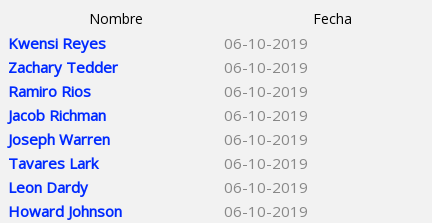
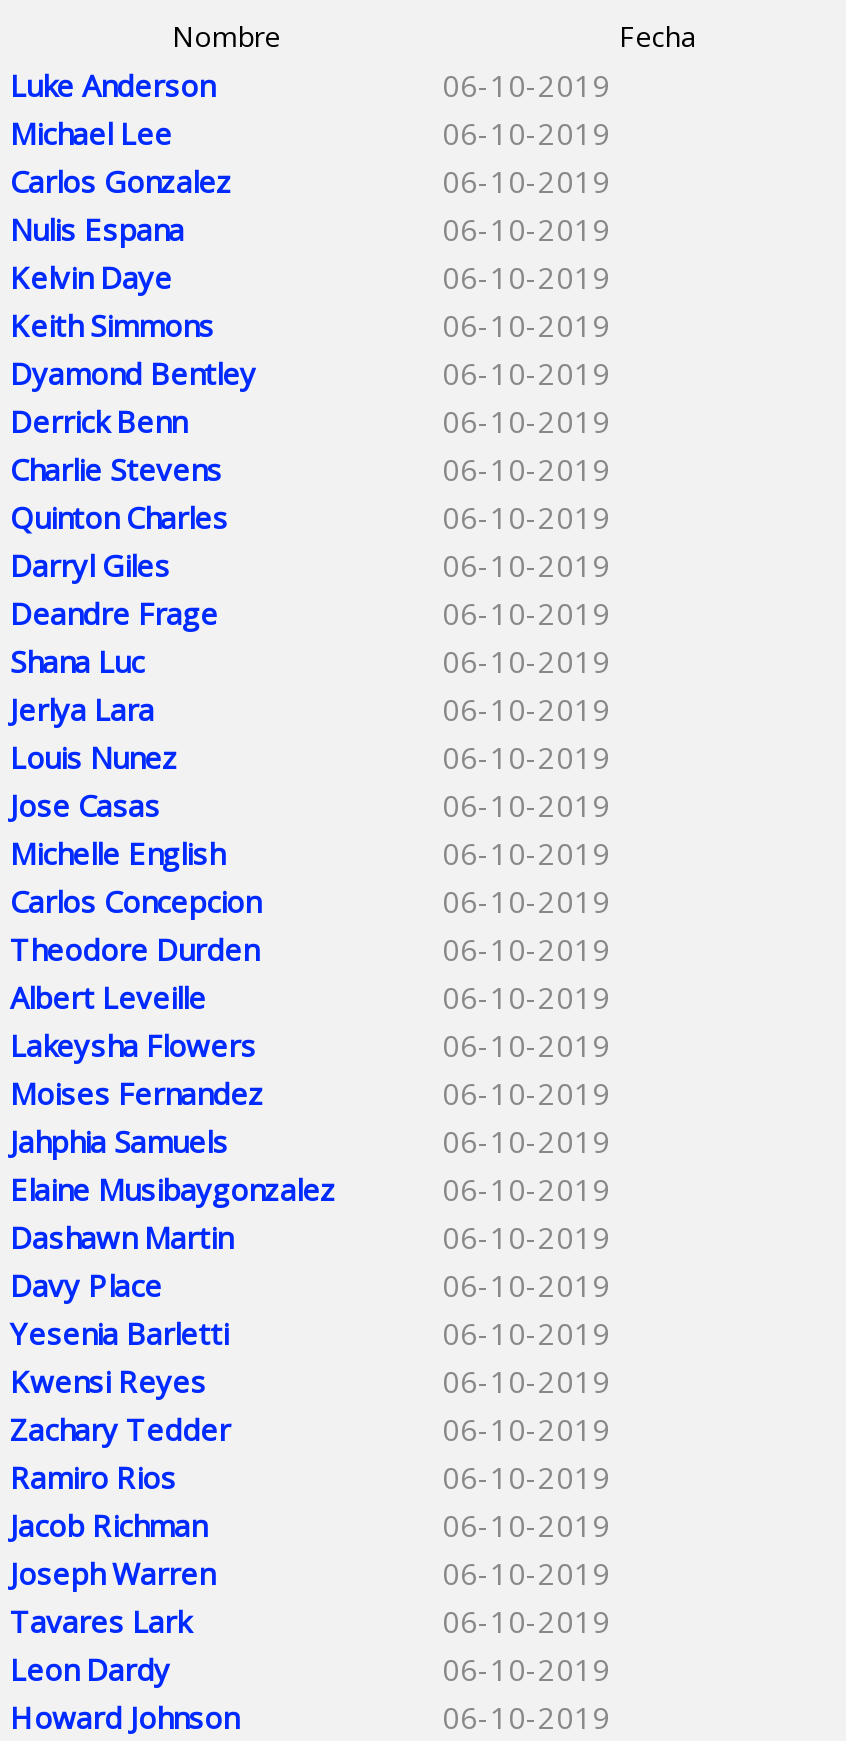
+ Luke Anderson
+ 06-10-2019
+ Michael Lee
+ 06-10-2019
+ Carlos Gonzalez
+ 06-10-2019
+ Nulis Espana
+ 06-10-2019
+ Kelvin Daye
+ 06-10-2019
+ Keith Simmons
+ 06-10-2019
+ Dyamond Bentley
+ 06-10-2019
+ Derrick Benn
+ 06-10-2019
+ Charlie Stevens
+ 06-10-2019
+ Quinton Charles
+ 06-10-2019
+ Darryl Giles
+ 06-10-2019
+ Deandre Frage
+ 06-10-2019
+ Shana Luc
+ 06-10-2019
+ Jerlya Lara
+ 06-10-2019
+ Louis Nunez
+ 06-10-2019
+ Jose Casas
+ 06-10-2019
+ Michelle English
+ 06-10-2019
+ Carlos Concepcion
+ 06-10-2019
+ Theodore Durden
+ 06-10-2019
+ Albert Leveille
+ 06-10-2019
+ Lakeysha Flowers
+ 06-10-2019
+ Moises Fernandez
+ 06-10-2019
+ Jahphia Samuels
+ 06-10-2019
+ Elaine Musibaygonzalez
+ 06-10-2019
+ Dashawn Martin
+ 06-10-2019
+ Davy Place
+ 06-10-2019
+ Yesenia Barletti
+ 06-10-2019
